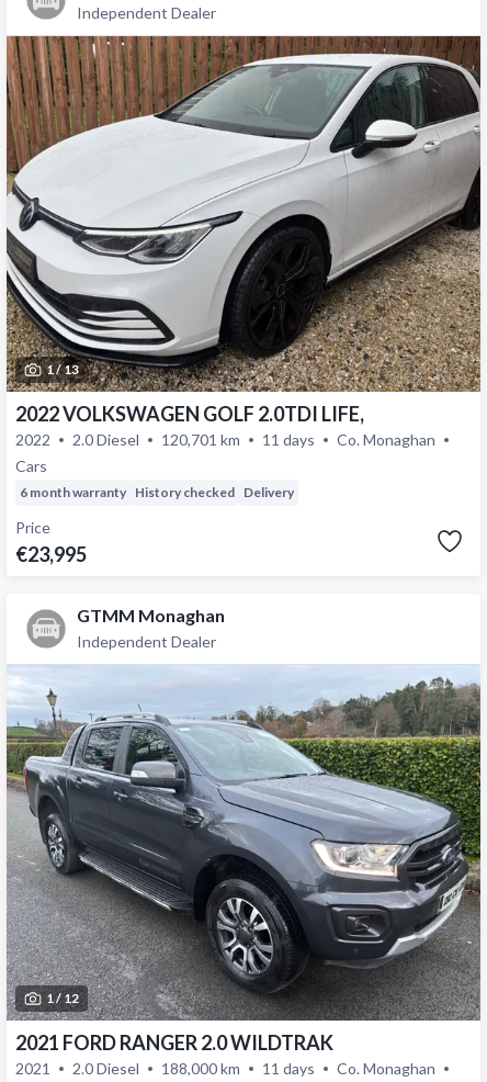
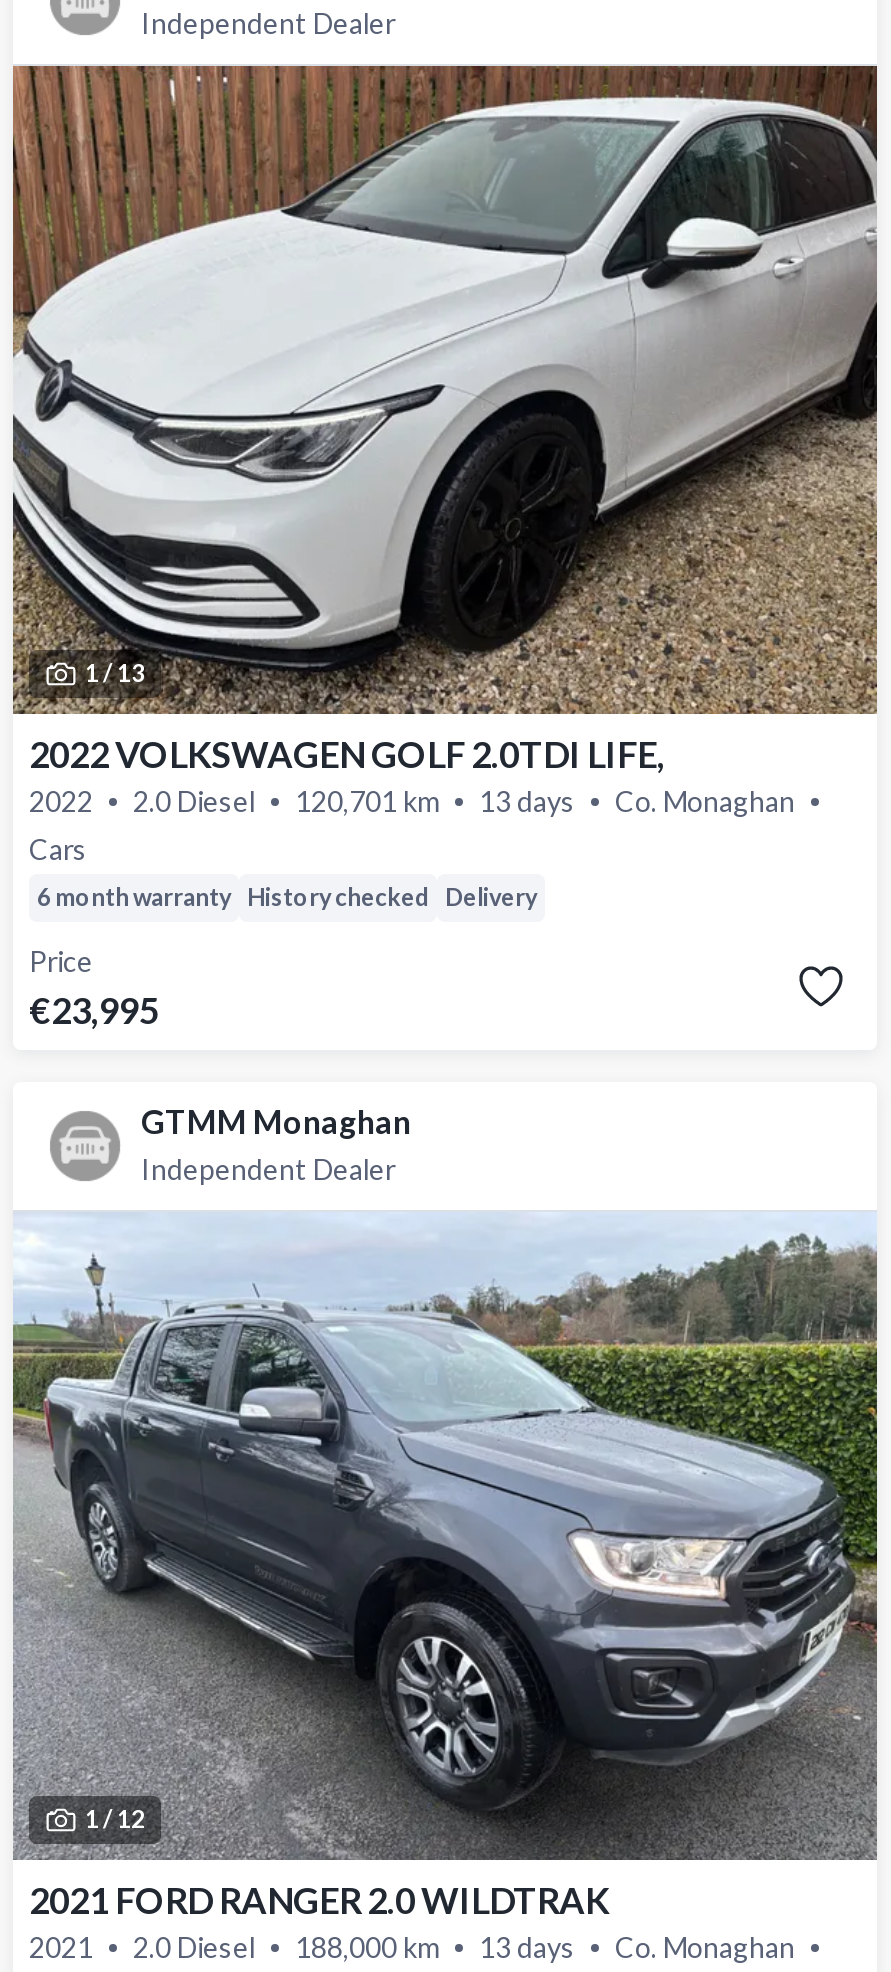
- 2022 2.0 Diesel 120,701 km 11 days Co. Monaghan
+ 2022 2.0 Diesel 120,701 km 13 days Co. Monaghan

- 2021 2.0 Diesel 188,000 km 11 days Co. Monaghan
+ 2021 2.0 Diesel 188,000 km 13 days Co. Monaghan
